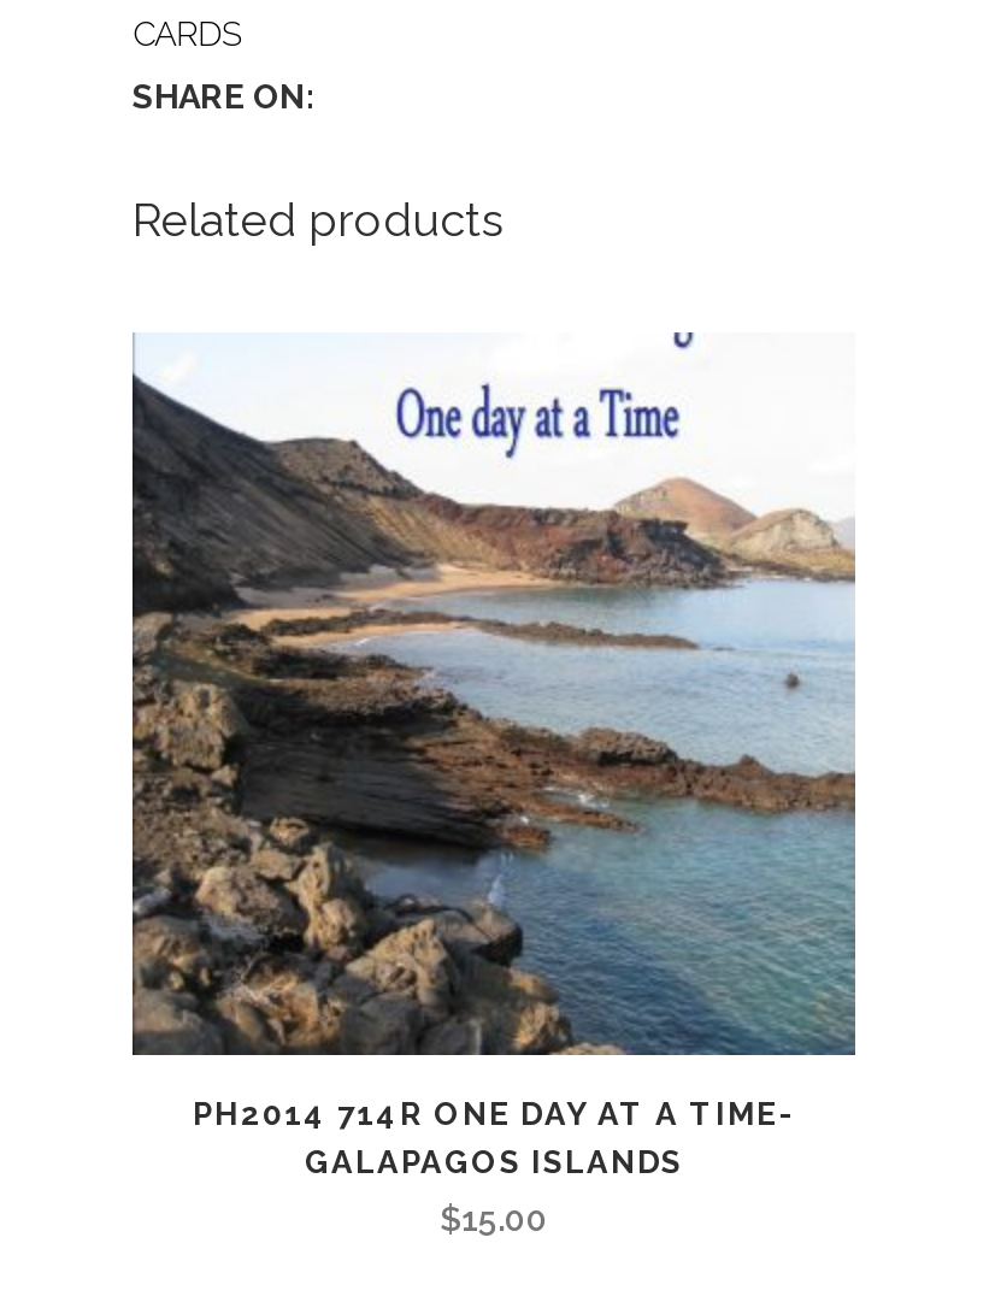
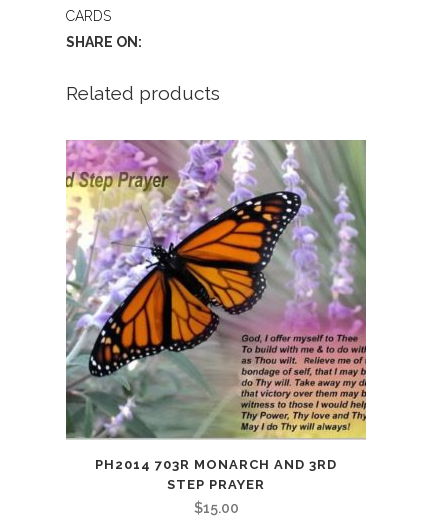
- [image]
- PH2014 714R ONE DAY AT A TIME-
- GALAPAGOS ISLANDS
+ [image]
+ PH2014 703R MONARCH AND 3RD
+ STEP PRAYER
